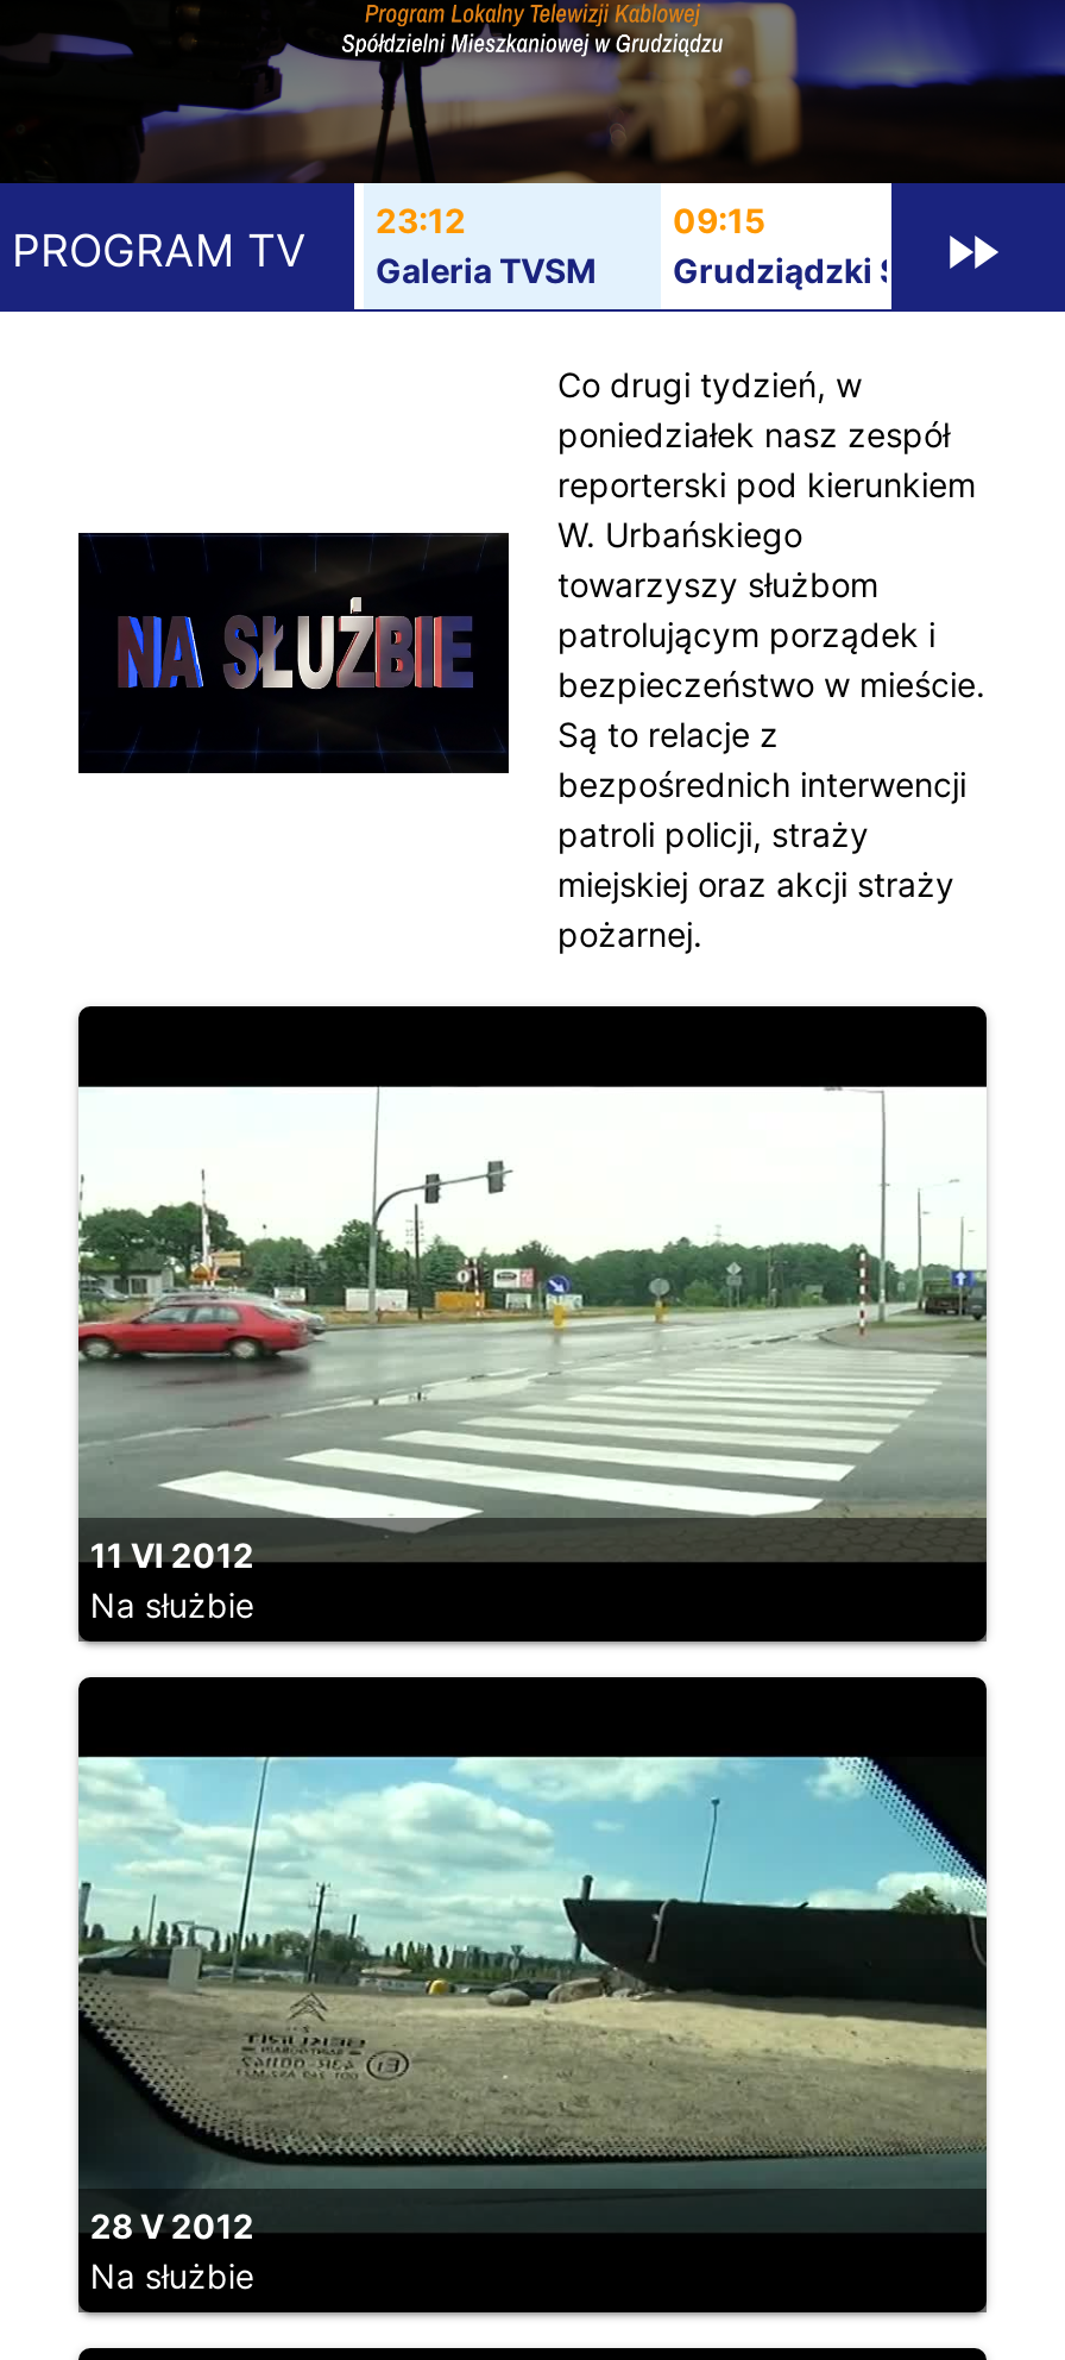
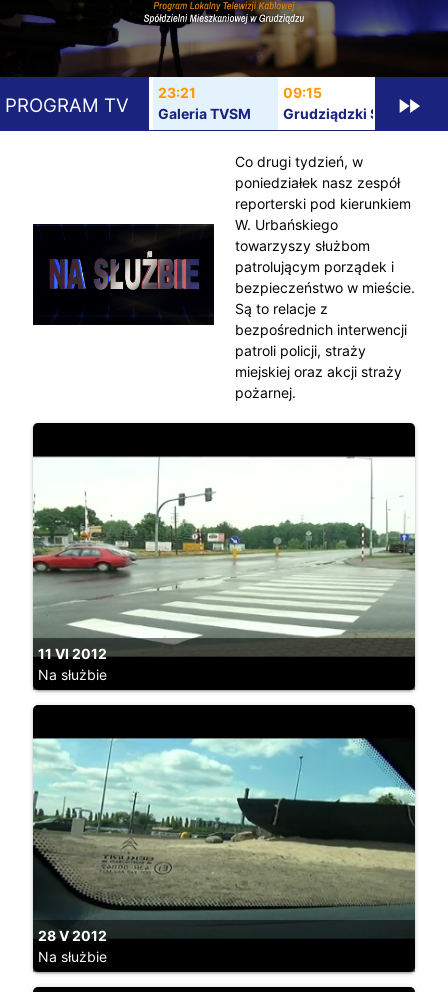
- 23:12
+ 23:21
